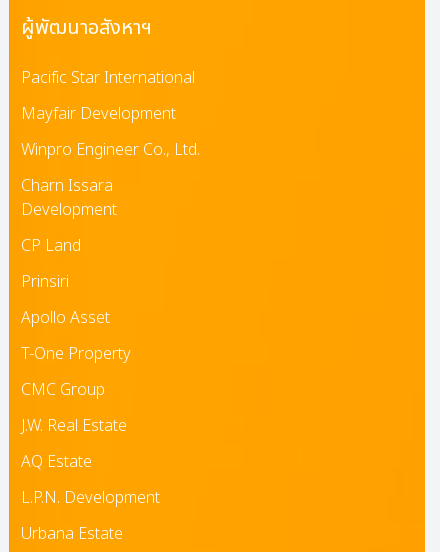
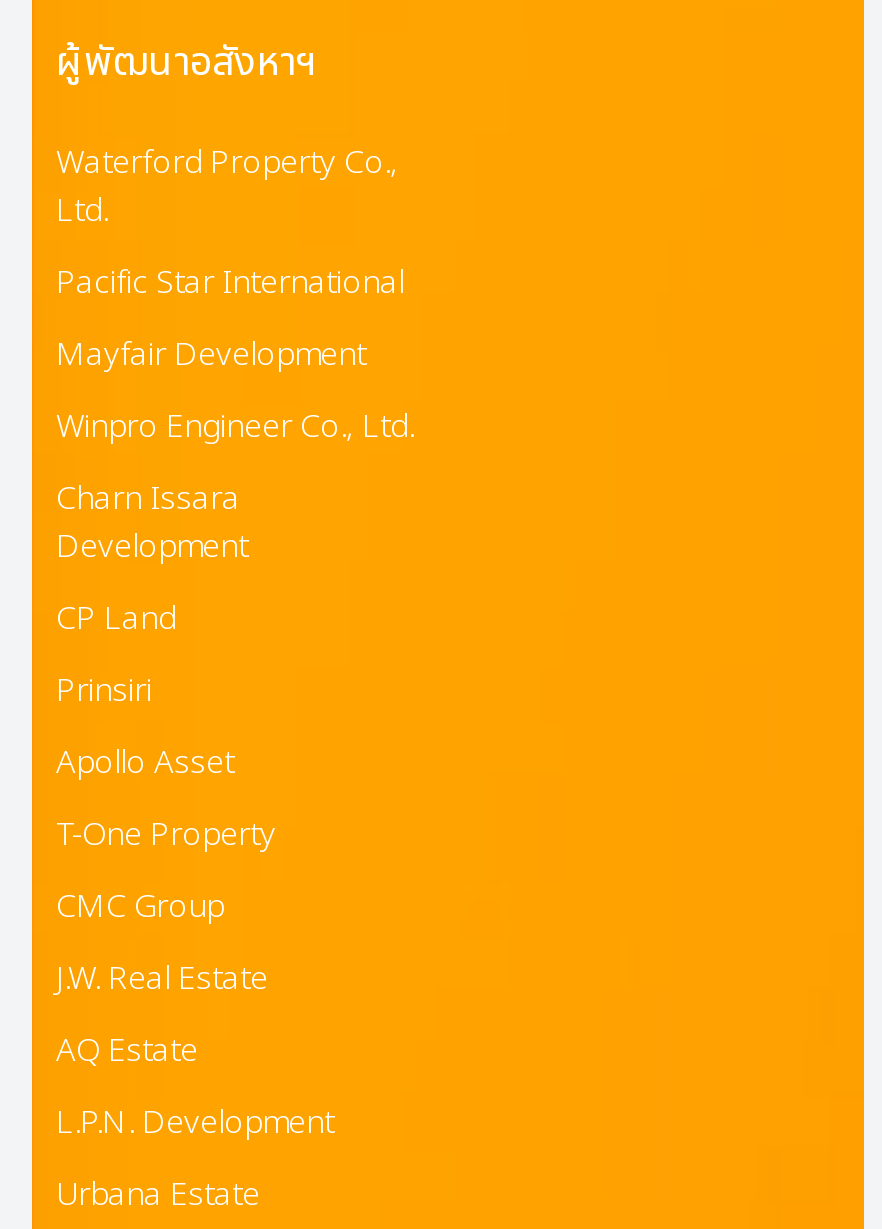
+ Waterford Property Co.,
+ Ltd.
